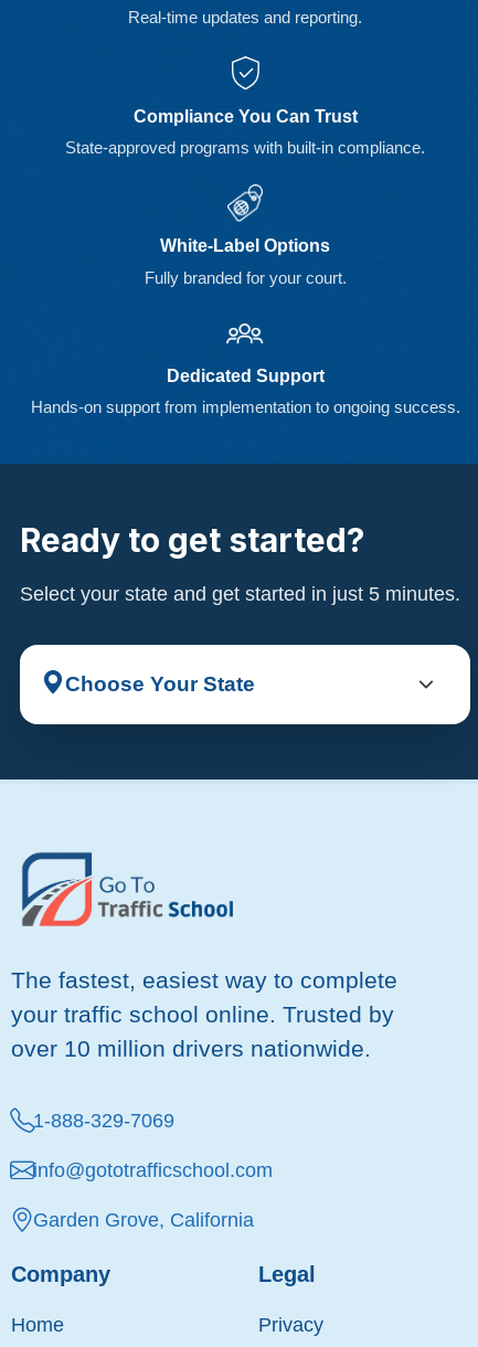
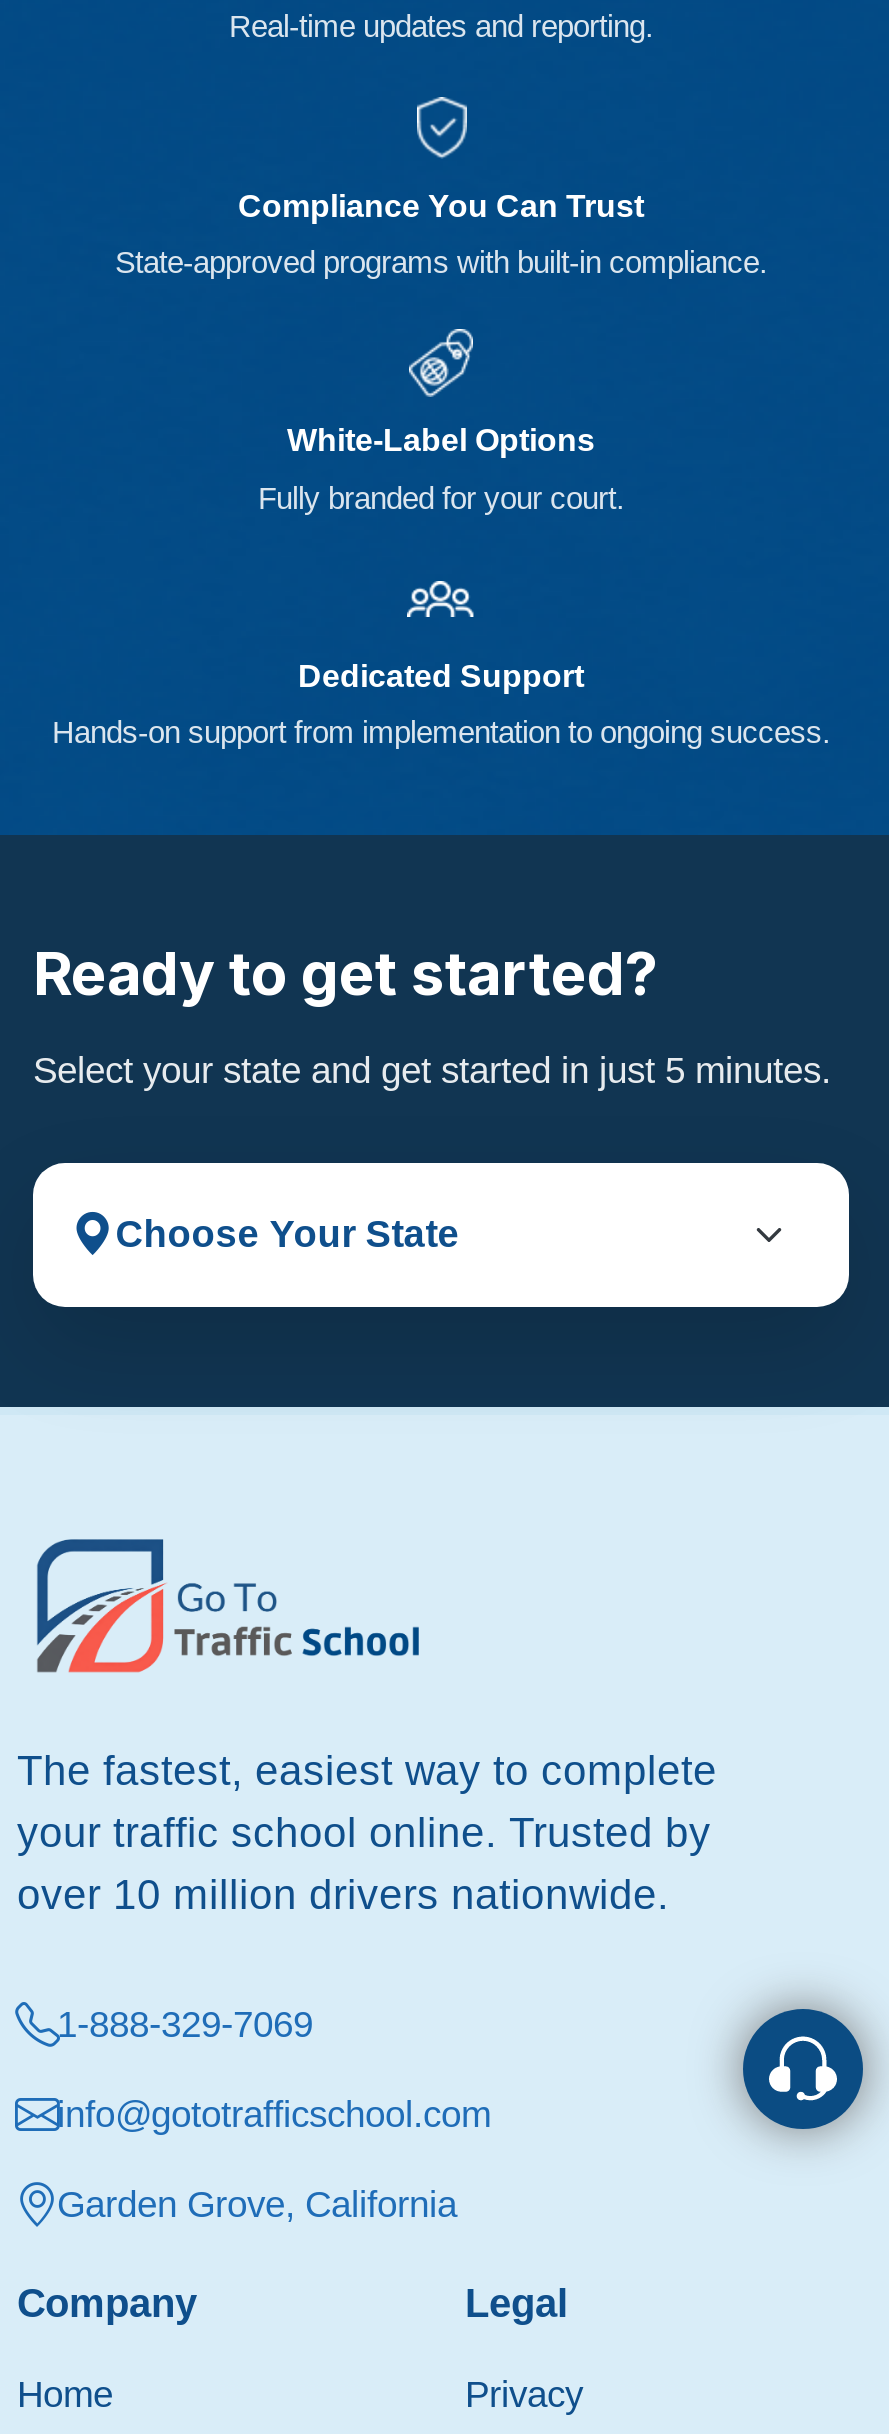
+ [image]
